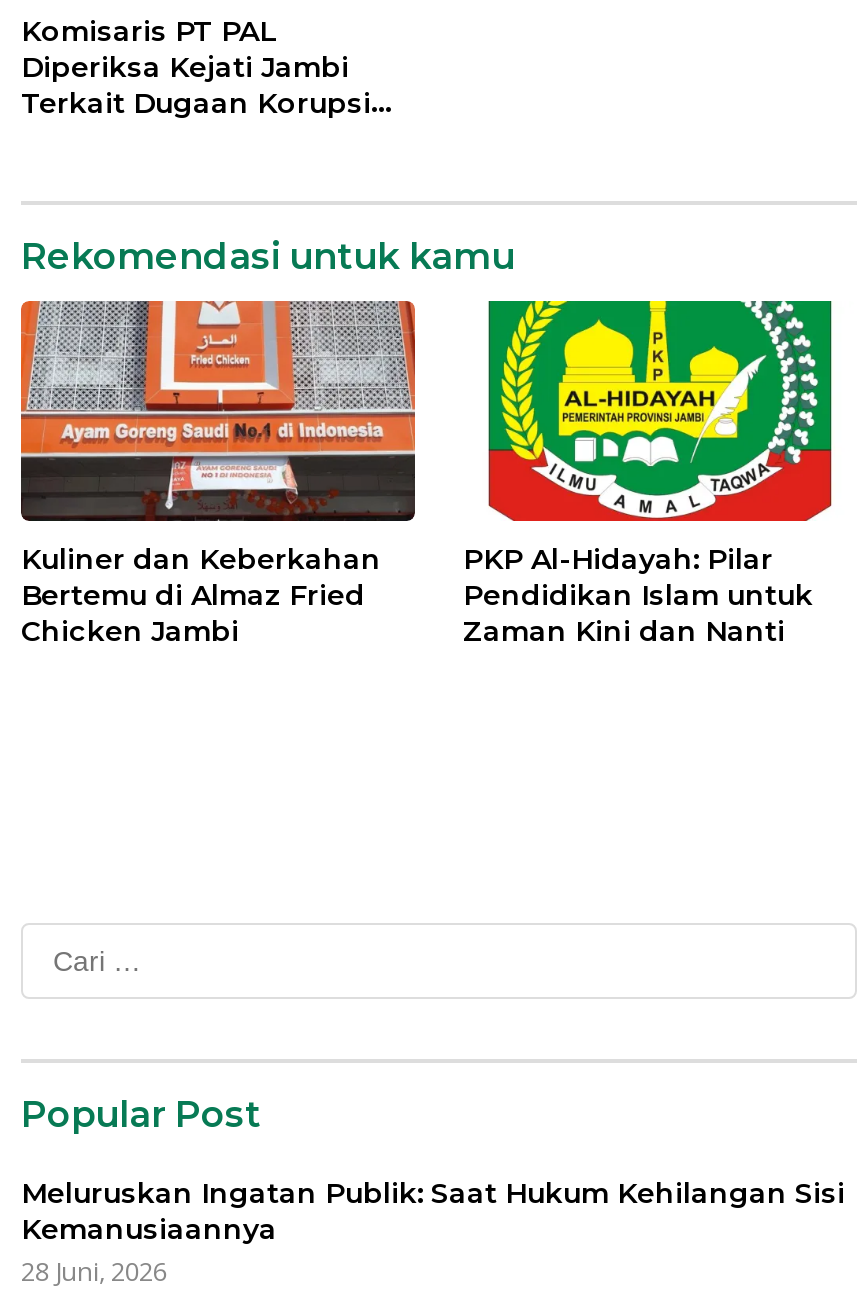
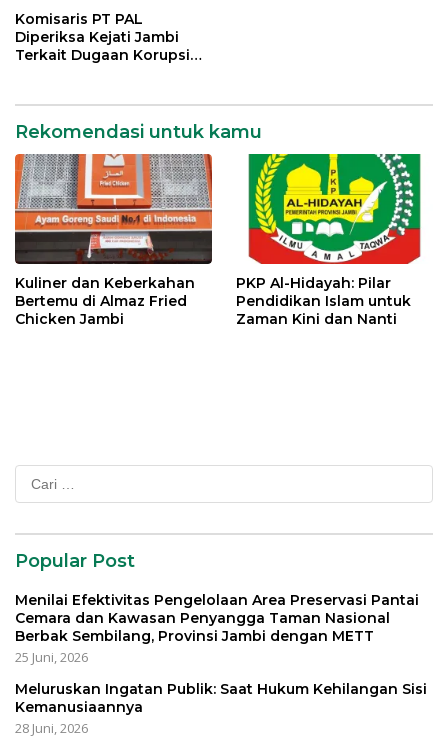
+ Menilai Efektivitas Pengelolaan Area Preservasi Pantai
+ Cemara dan Kawasan Penyangga Taman Nasional
+ Berbak Sembilang, Provinsi Jambi dengan METT
+ 25 Juni, 2026
